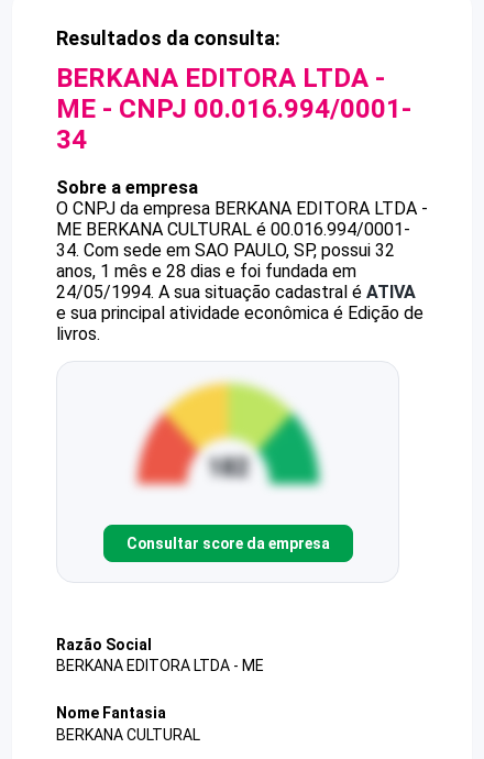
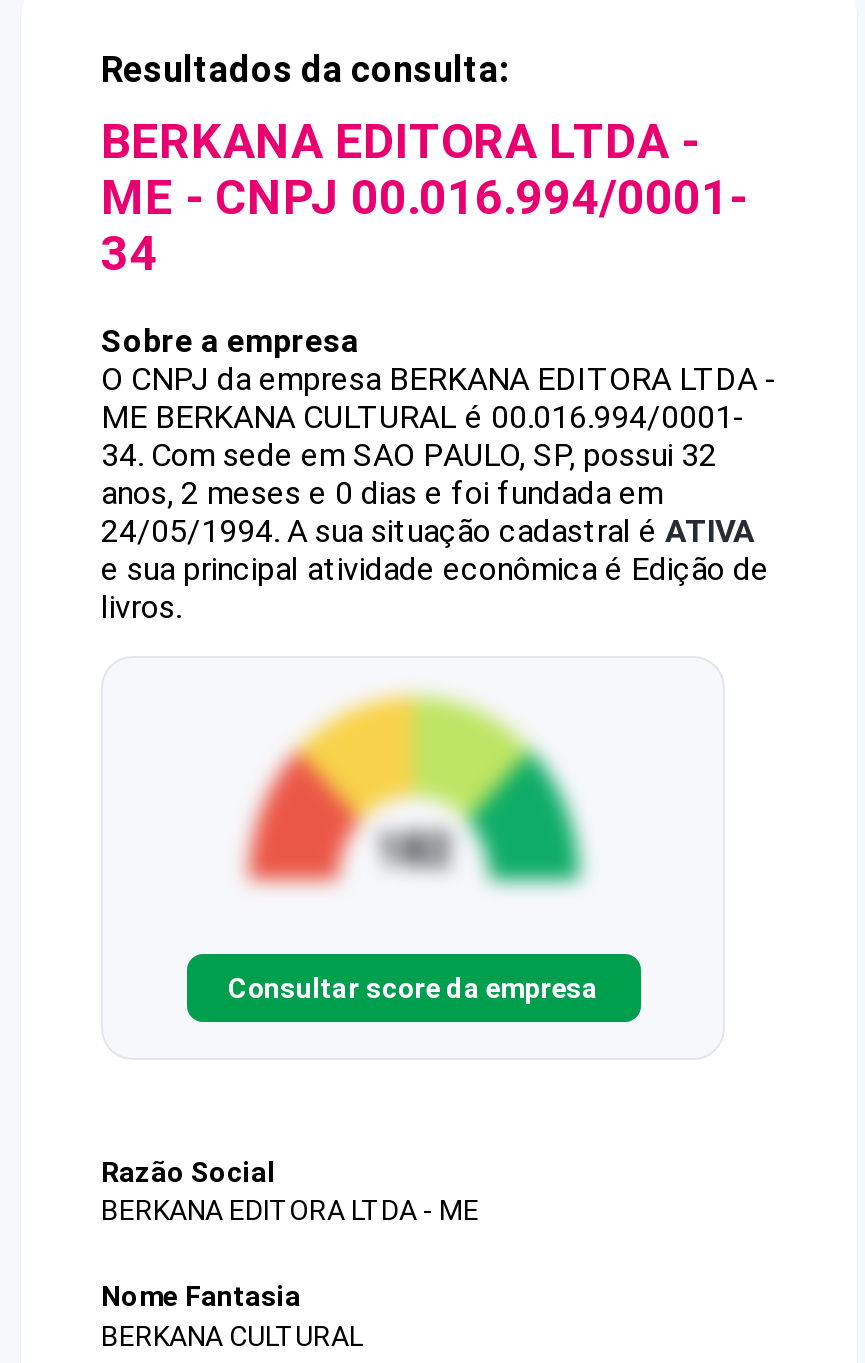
- anos, 1 mês e 28 dias e foi fundada em
+ anos, 2 meses e 0 dias e foi fundada em
